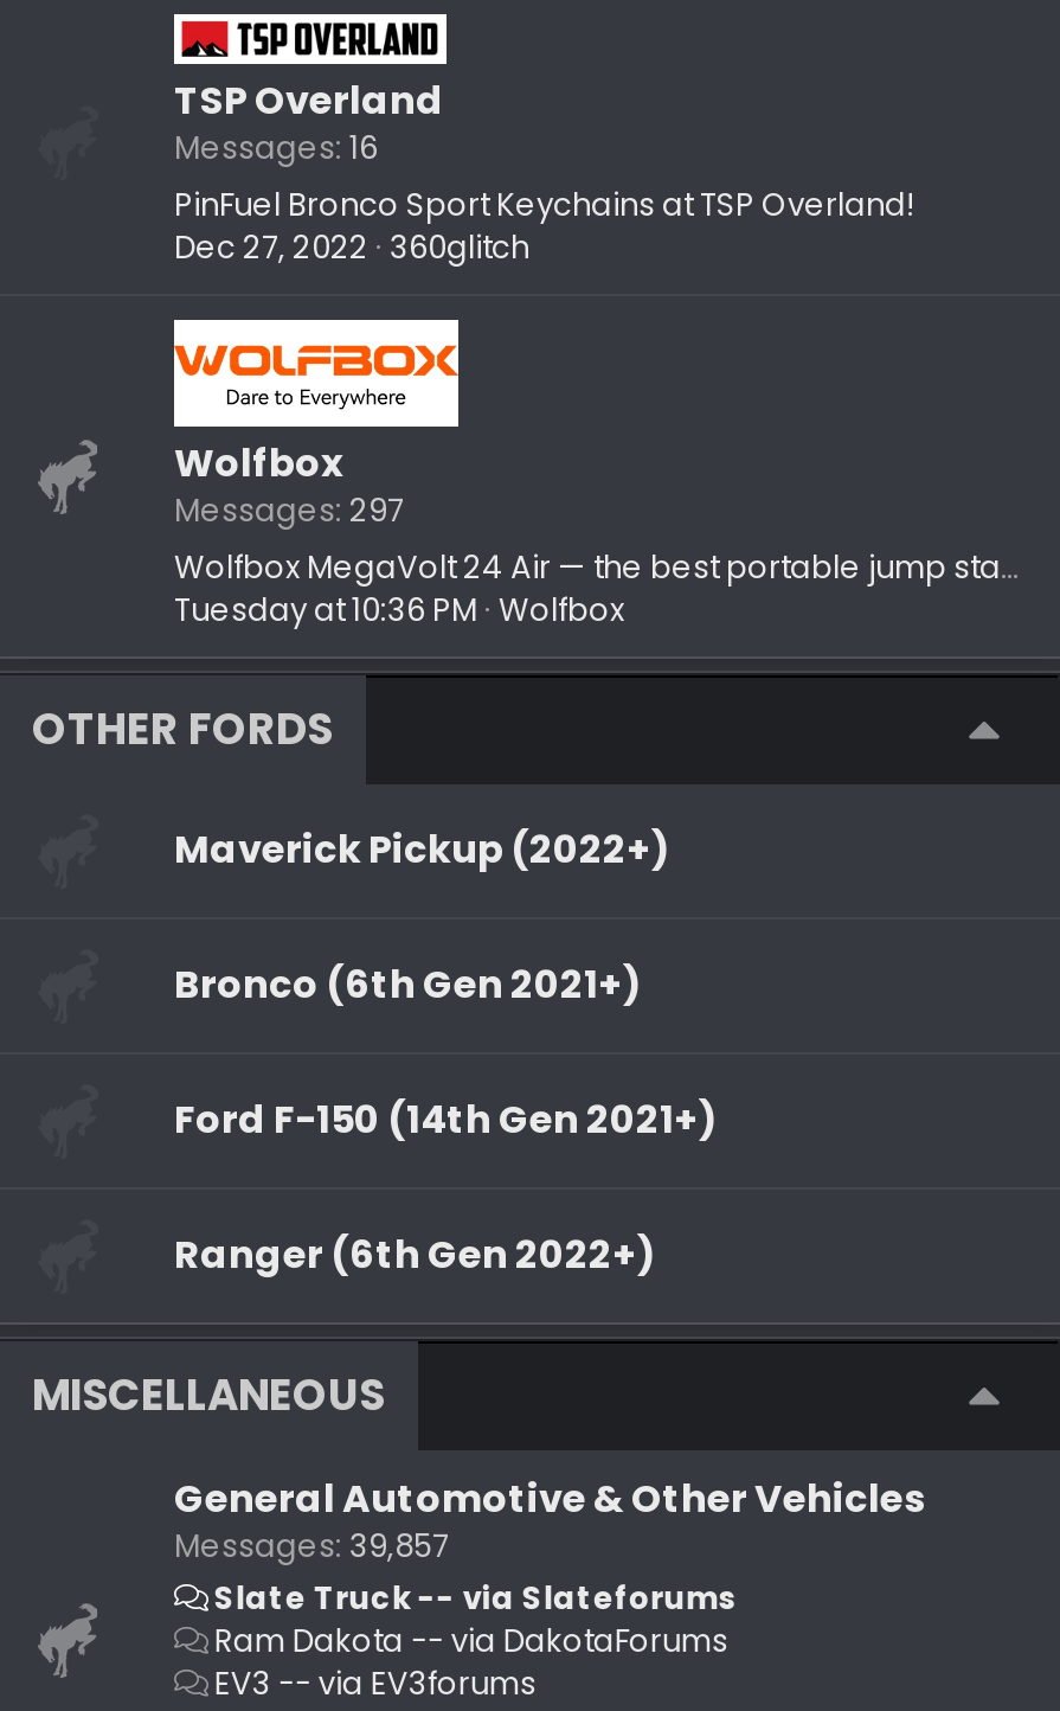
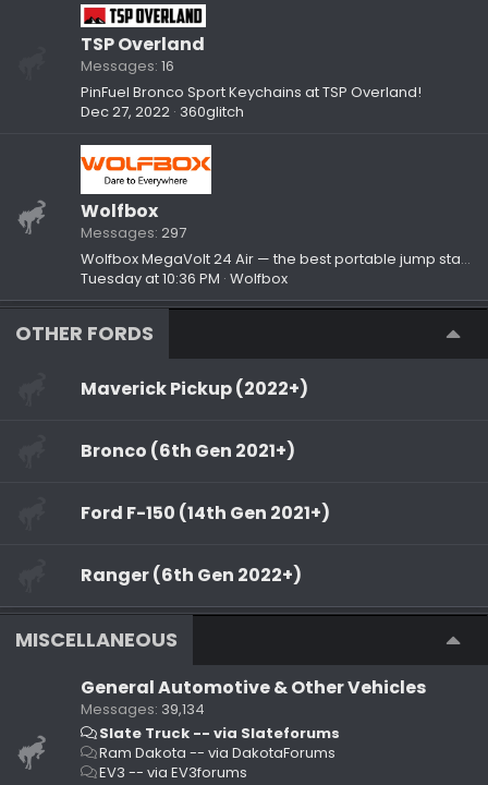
- Messages 39,857
+ Messages 39,134
